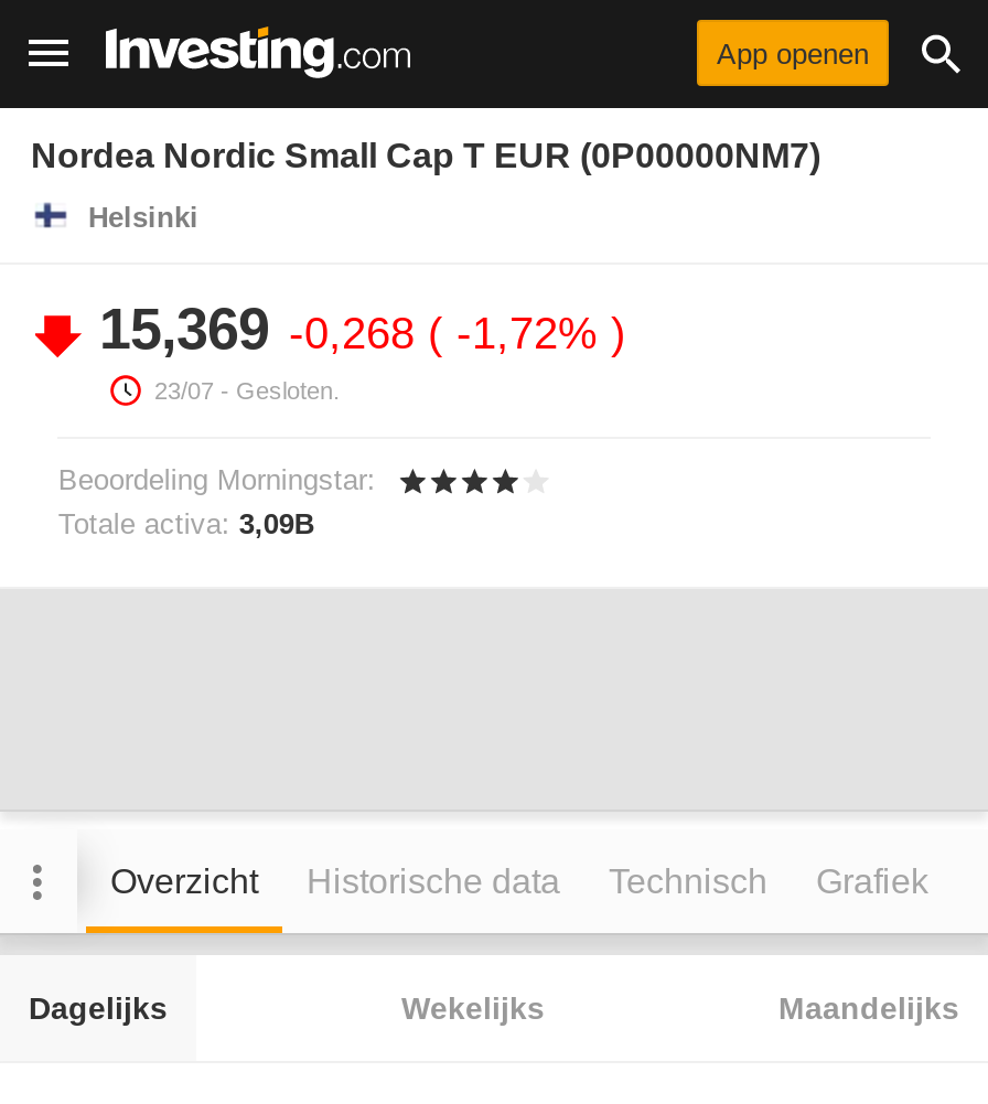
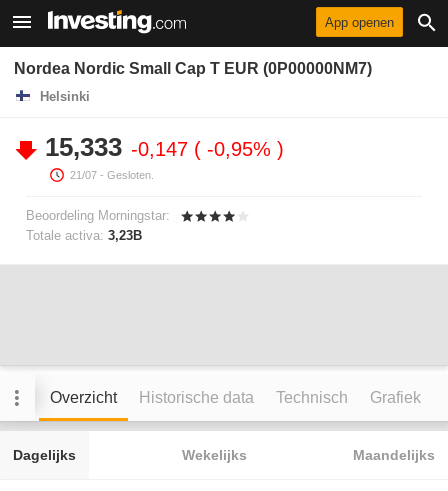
- 15,369 -0,268 -1,72%
+ 15,333 -0,147 -0,95%

- 23/07 - Gesloten.
+ 21/07 - Gesloten.

- Totale activa: 3,09B
+ Totale activa: 3,23B
